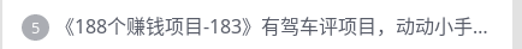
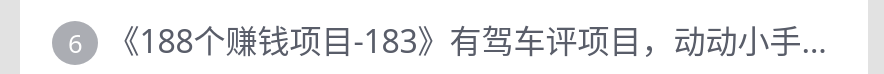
- 5
+ 6
